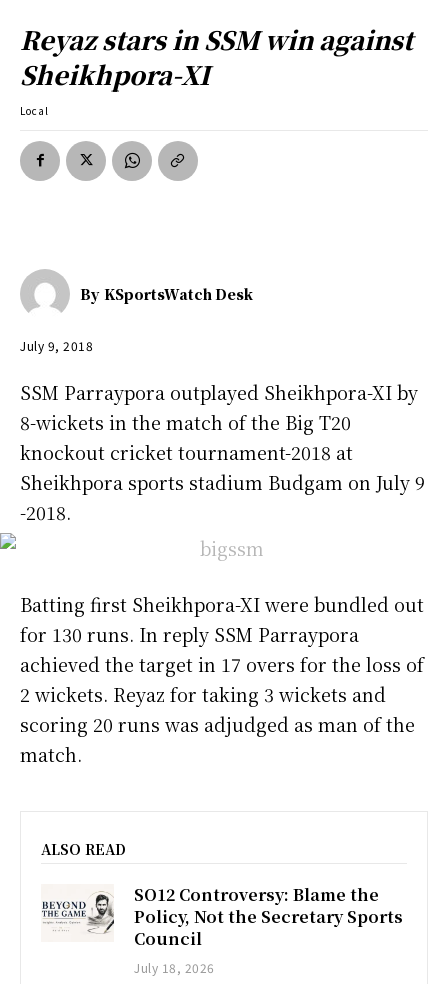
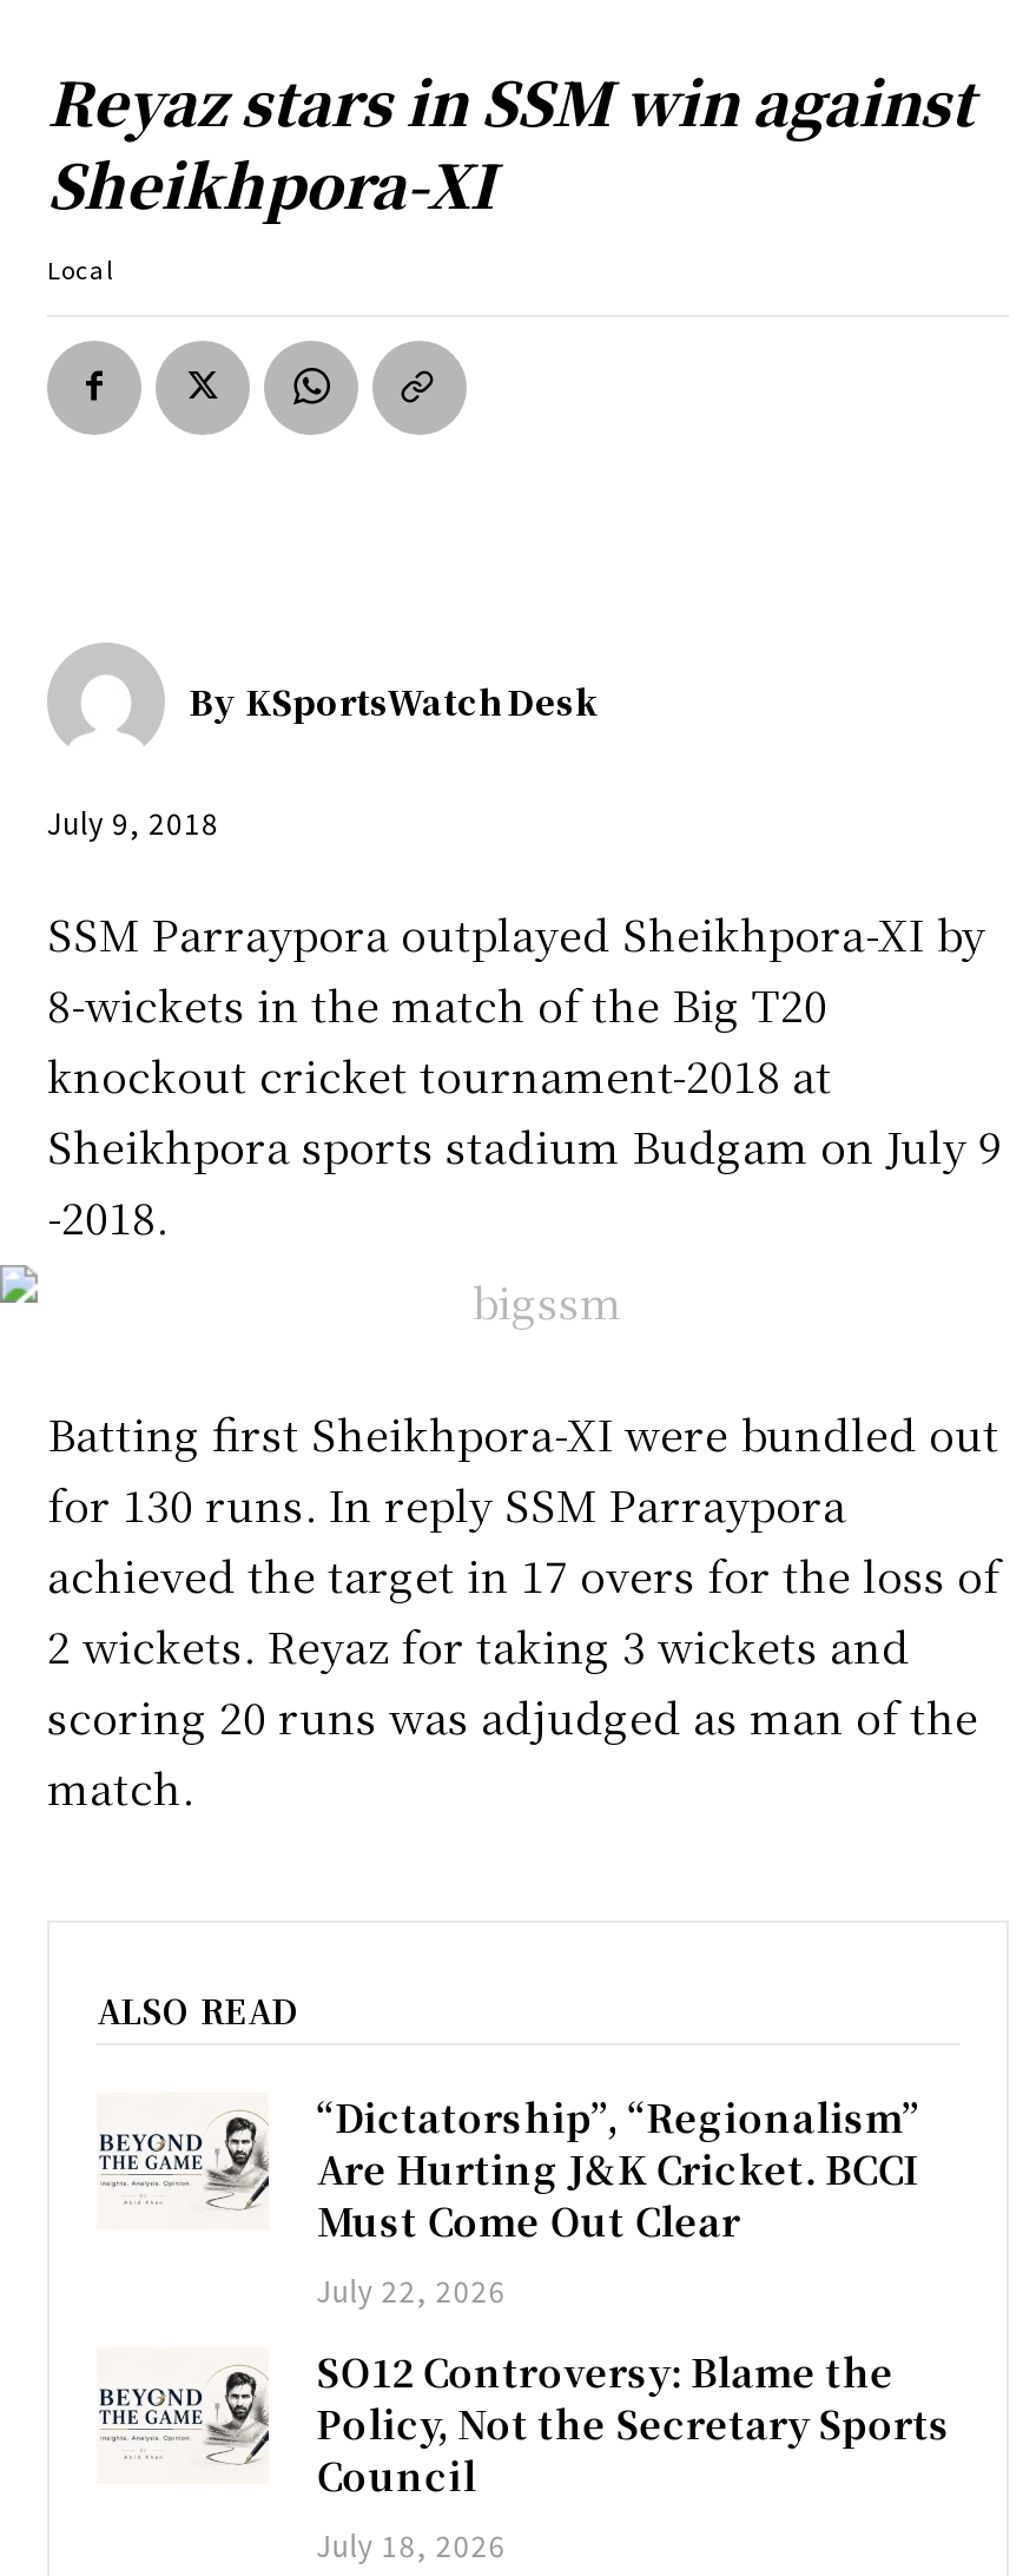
+ “Dictatorship”, “Regionalism”
+ Are Hurting J&K Cricket. BCCI
+ Must Come Out Clear
+ July 22, 2026
